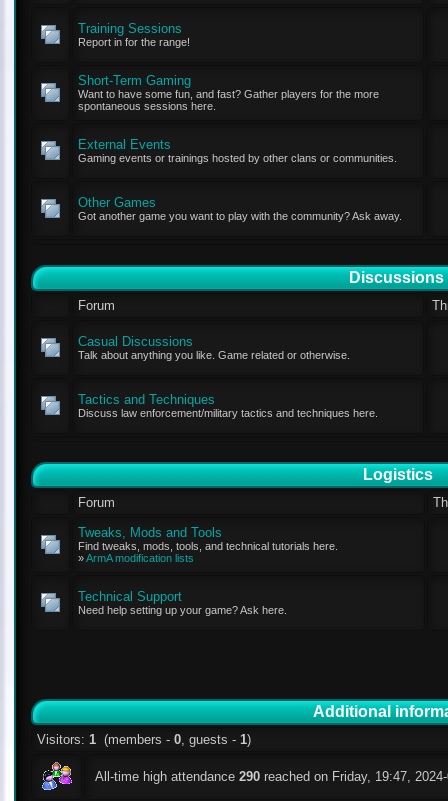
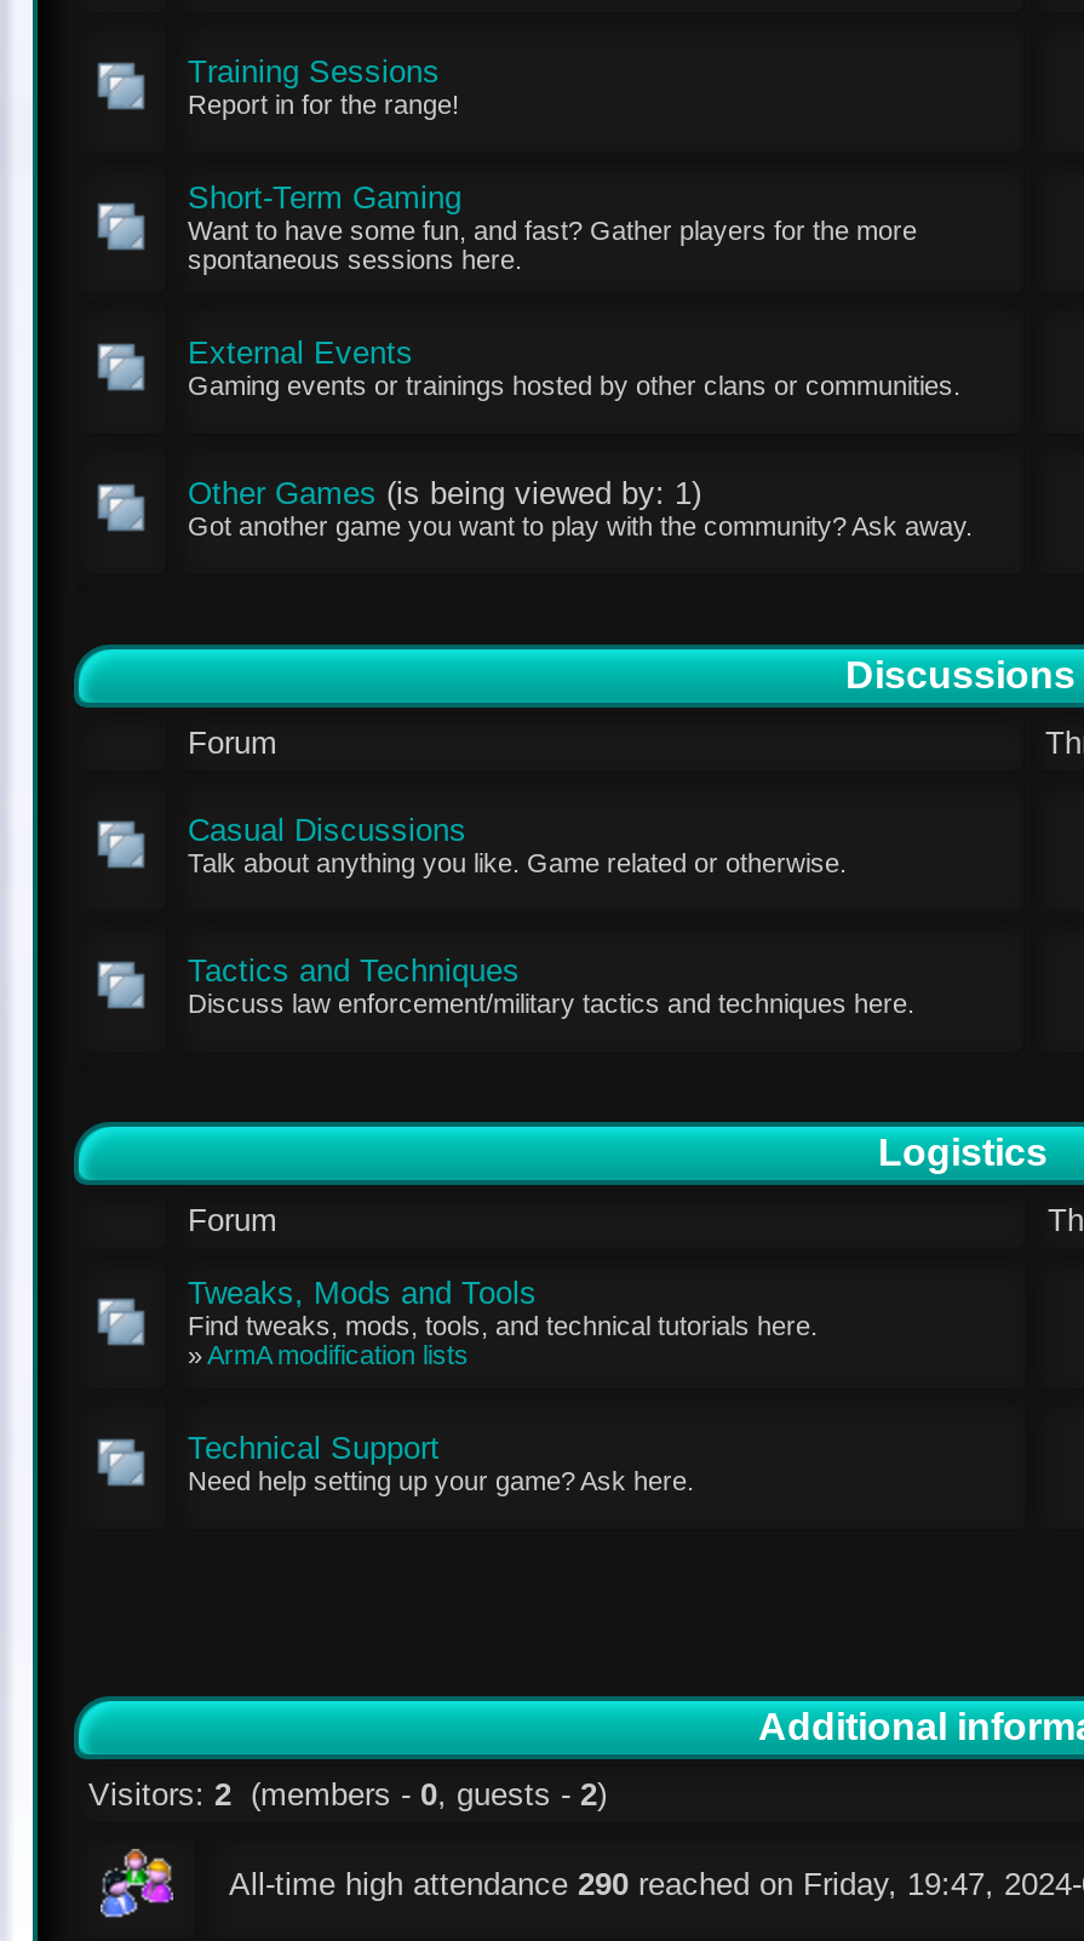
- Other Games
+ Other Games (is being viewed by: 1)

- Visitors: 1 (members - 0, guests - 1)
+ Visitors: 2 (members - 0, guests - 2)
